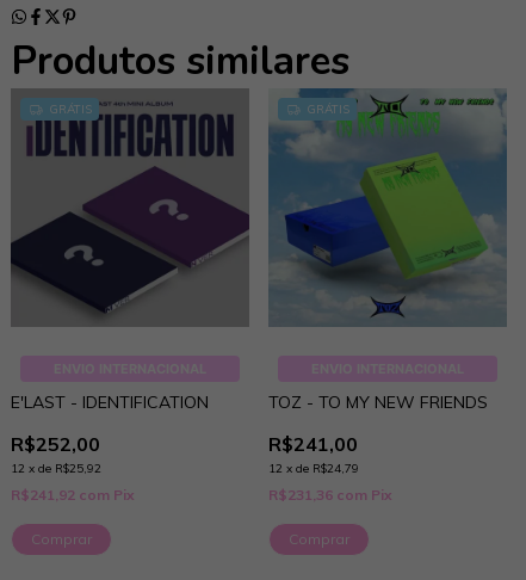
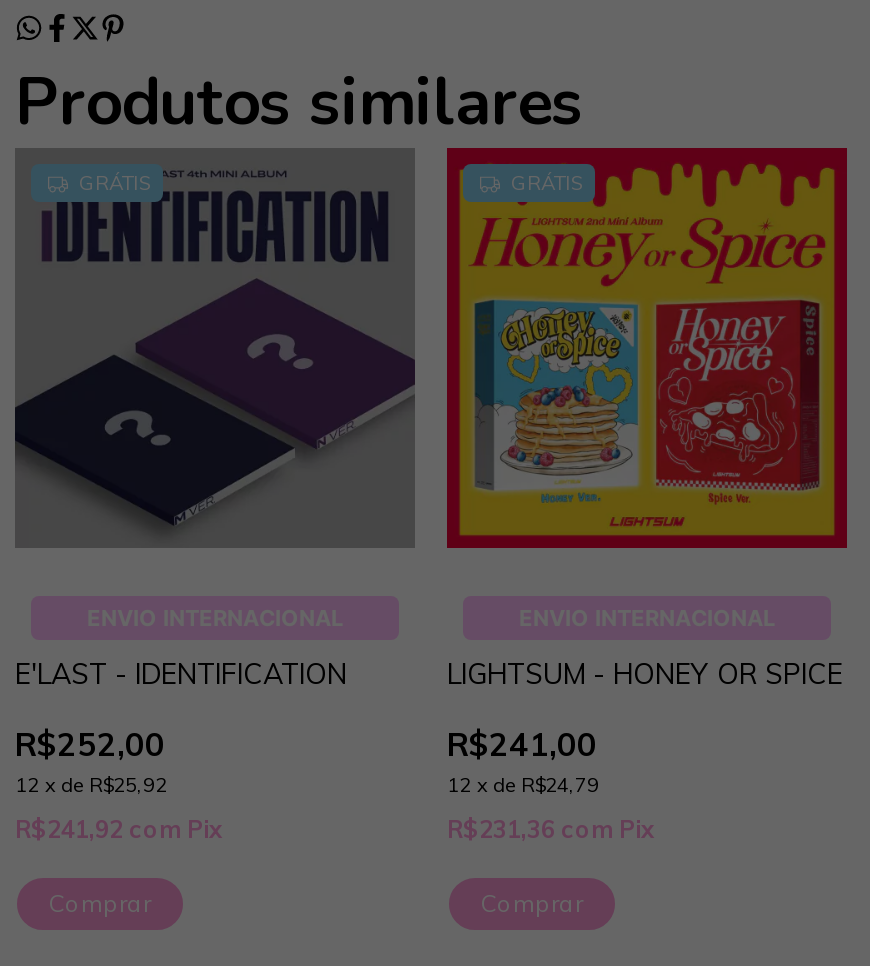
- [image]
+ [image]

- TOZ - TO MY NEW FRIENDS
+ LIGHTSUM - HONEY OR SPICE
